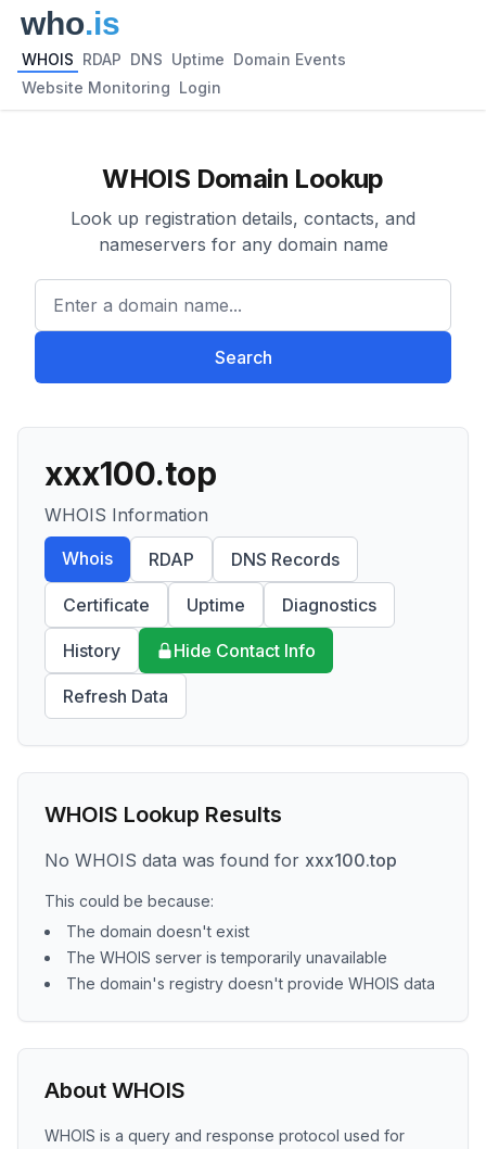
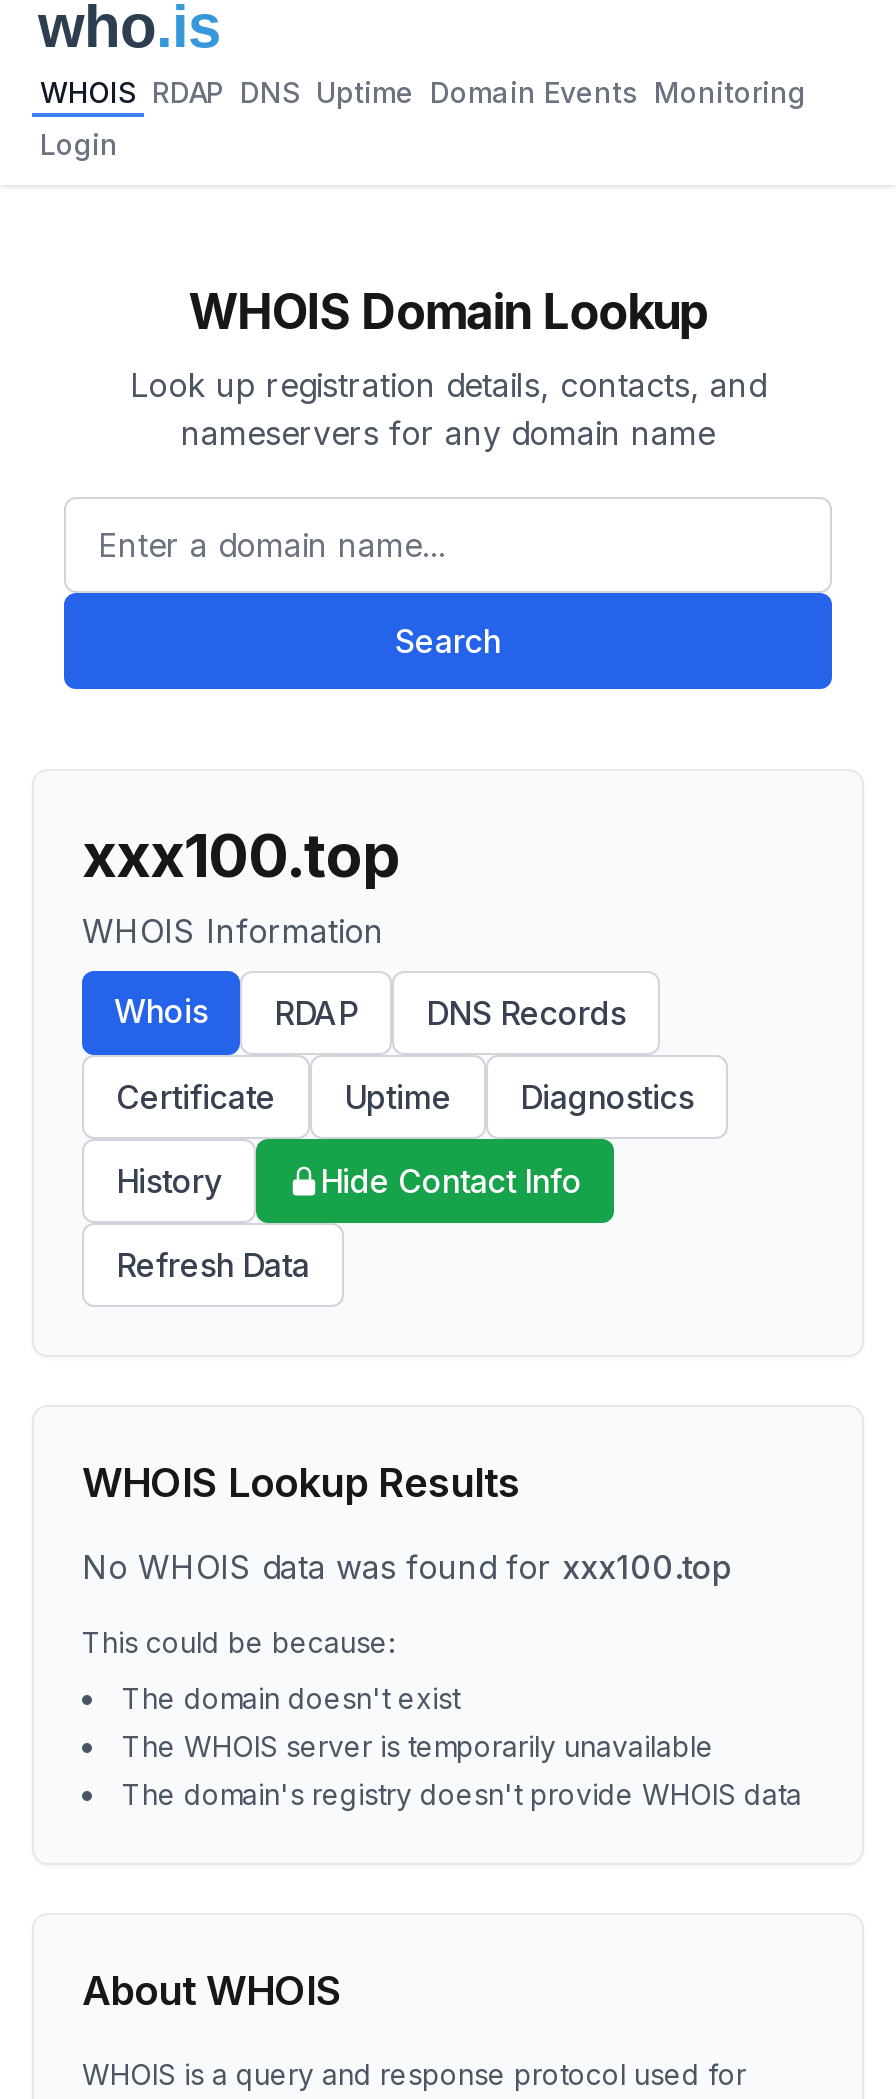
- WHOIS RDAP DNS Uptime Domain Events
+ WHOIS RDAP DNS Uptime Domain Events Monitoring

- Website Monitoring Login
+ Login
